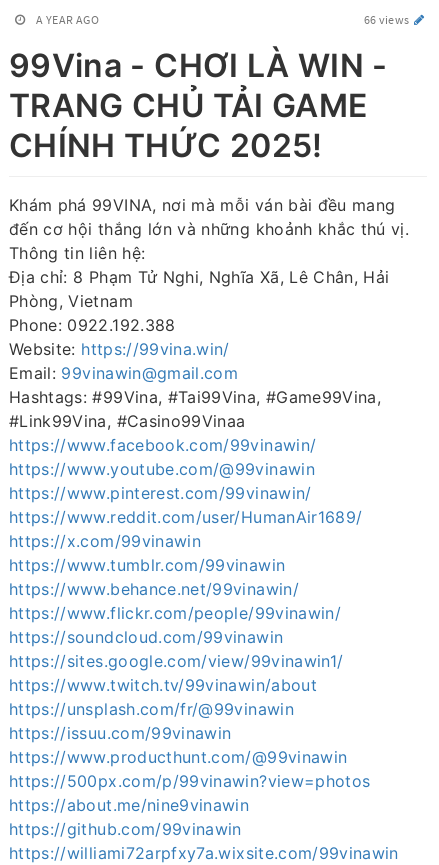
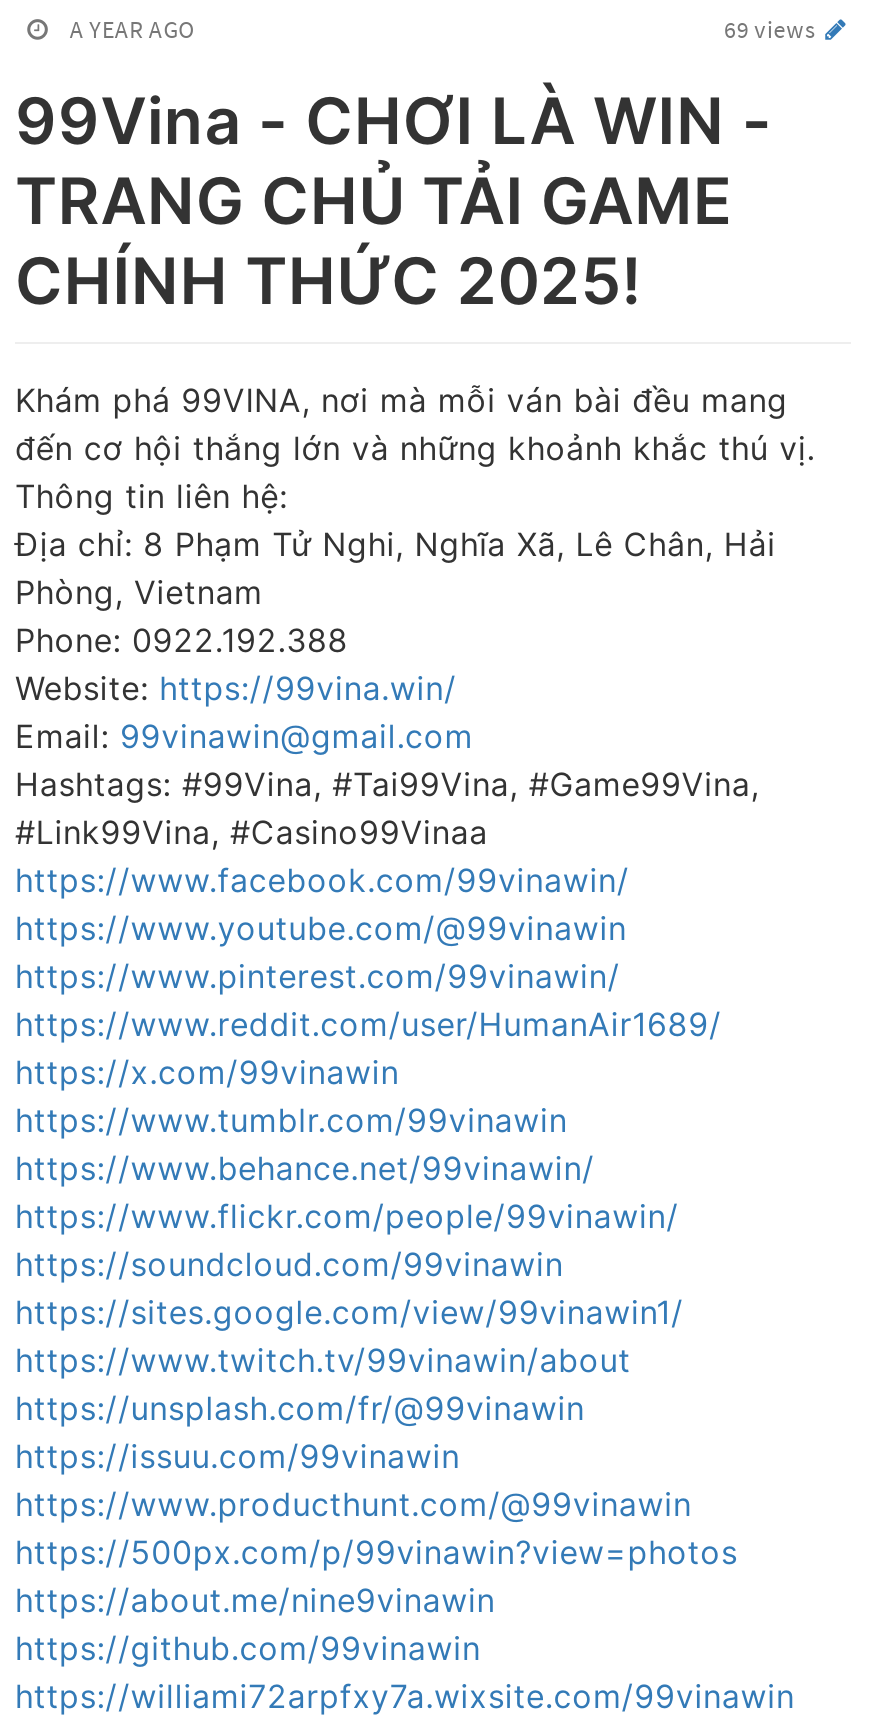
- 66 views
+ 69 views
